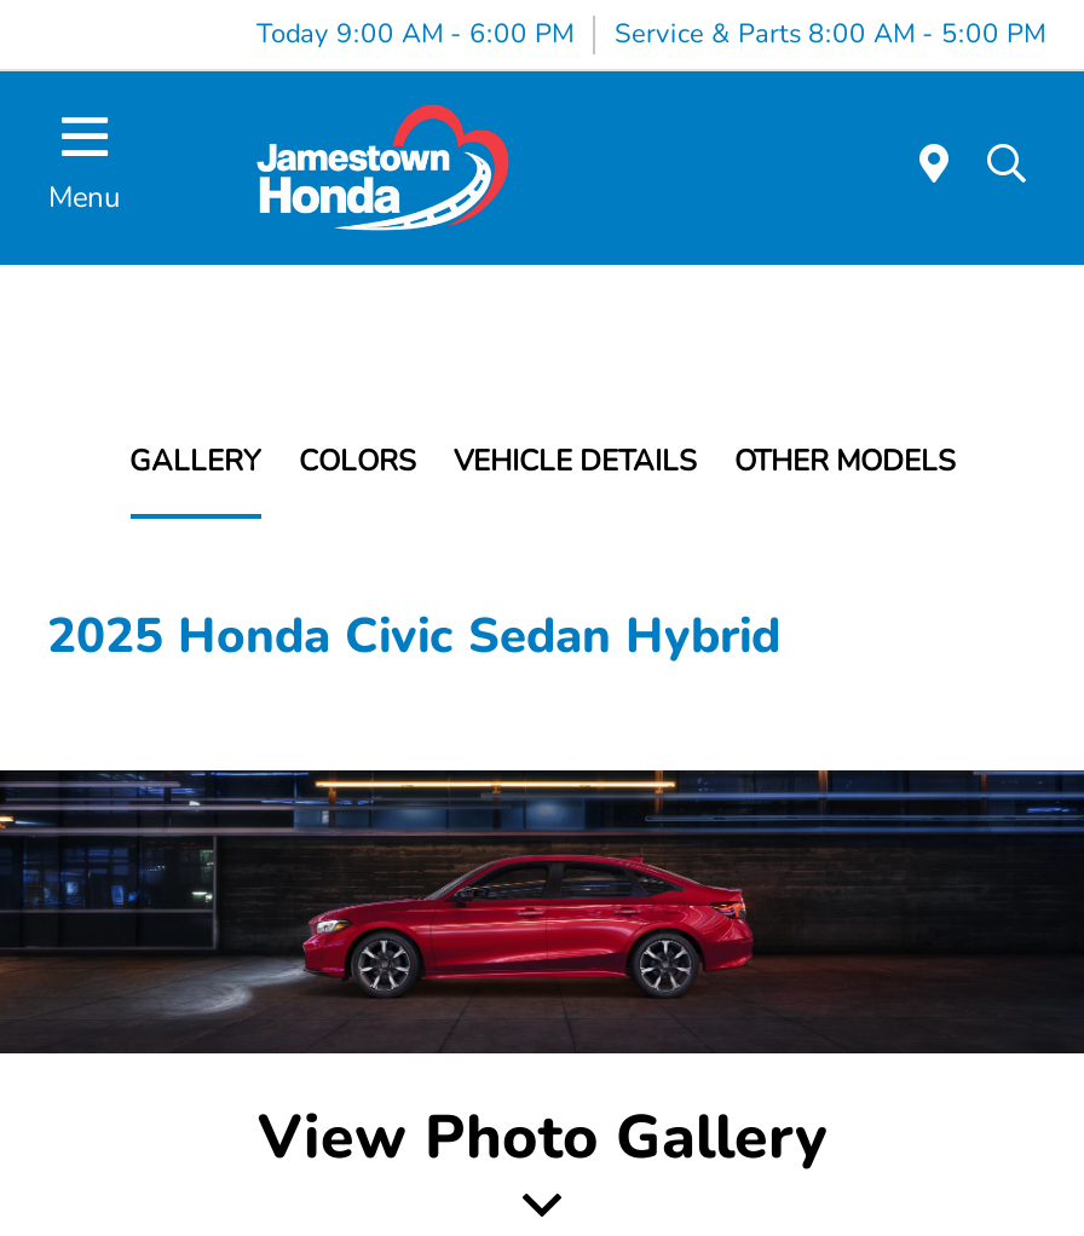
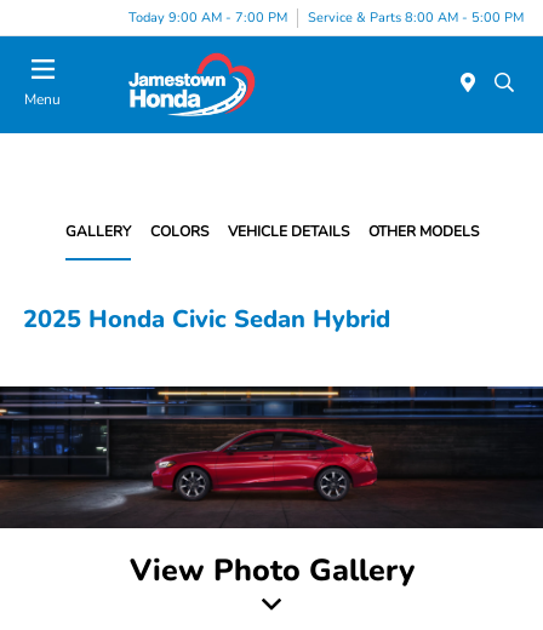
- Today 9:00 AM - 6:00 PM Service & Parts 8:00 AM - 5:00 PM
+ Today 9:00 AM - 7:00 PM Service & Parts 8:00 AM - 5:00 PM
